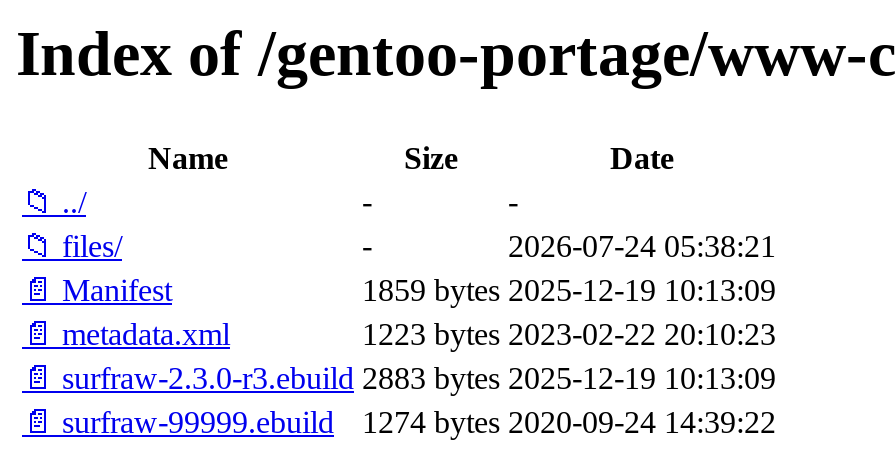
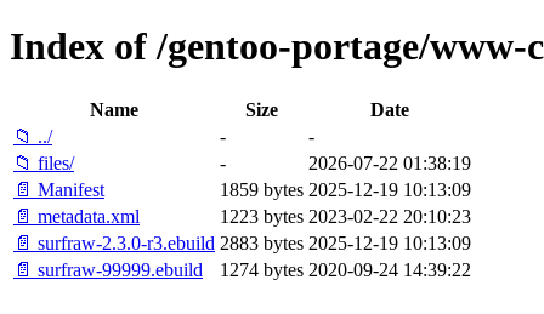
- 2026-07-24 05:38:21
+ 2026-07-22 01:38:19
